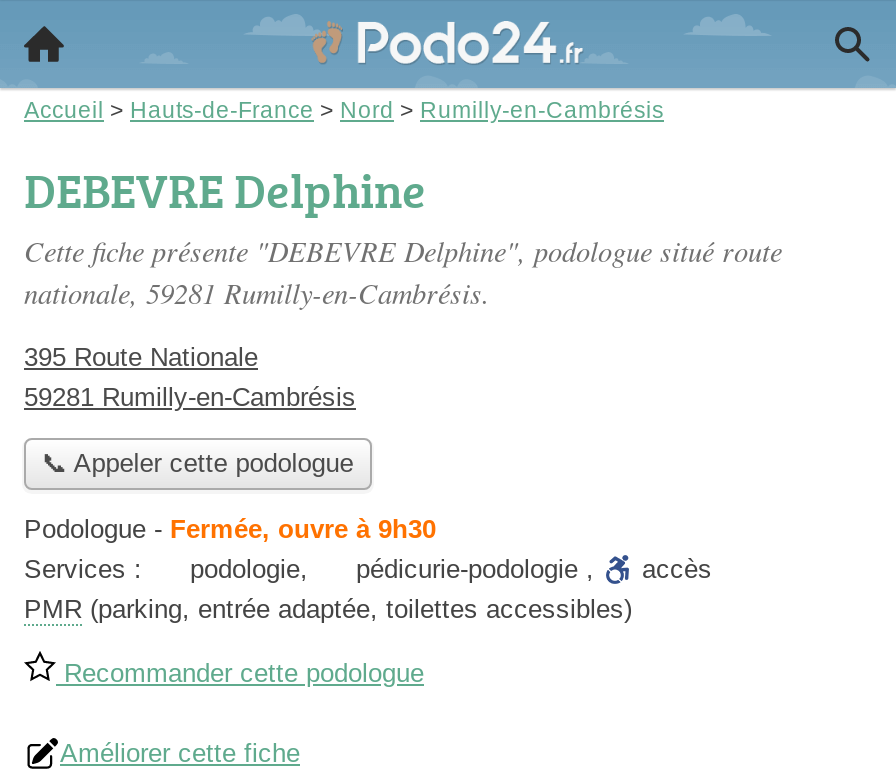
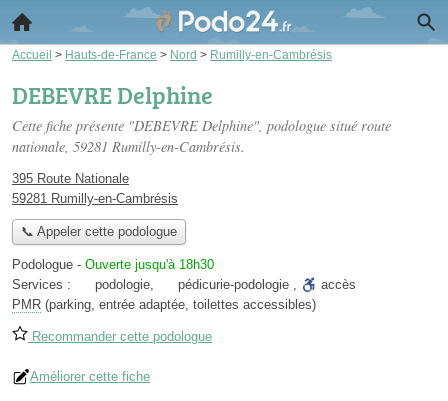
- Podologue - Fermée, ouvre à 9h30
+ Podologue - Ouverte jusqu'à 18h30
